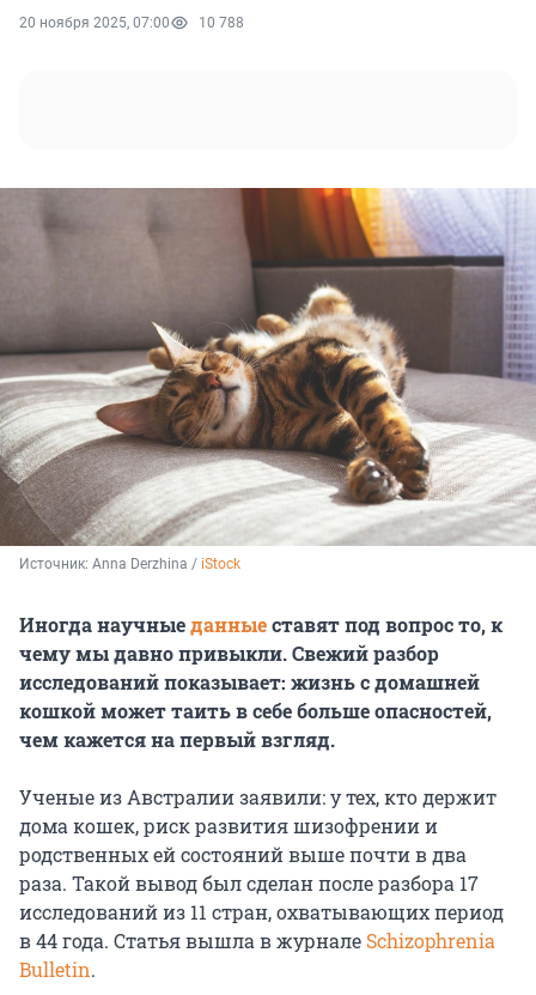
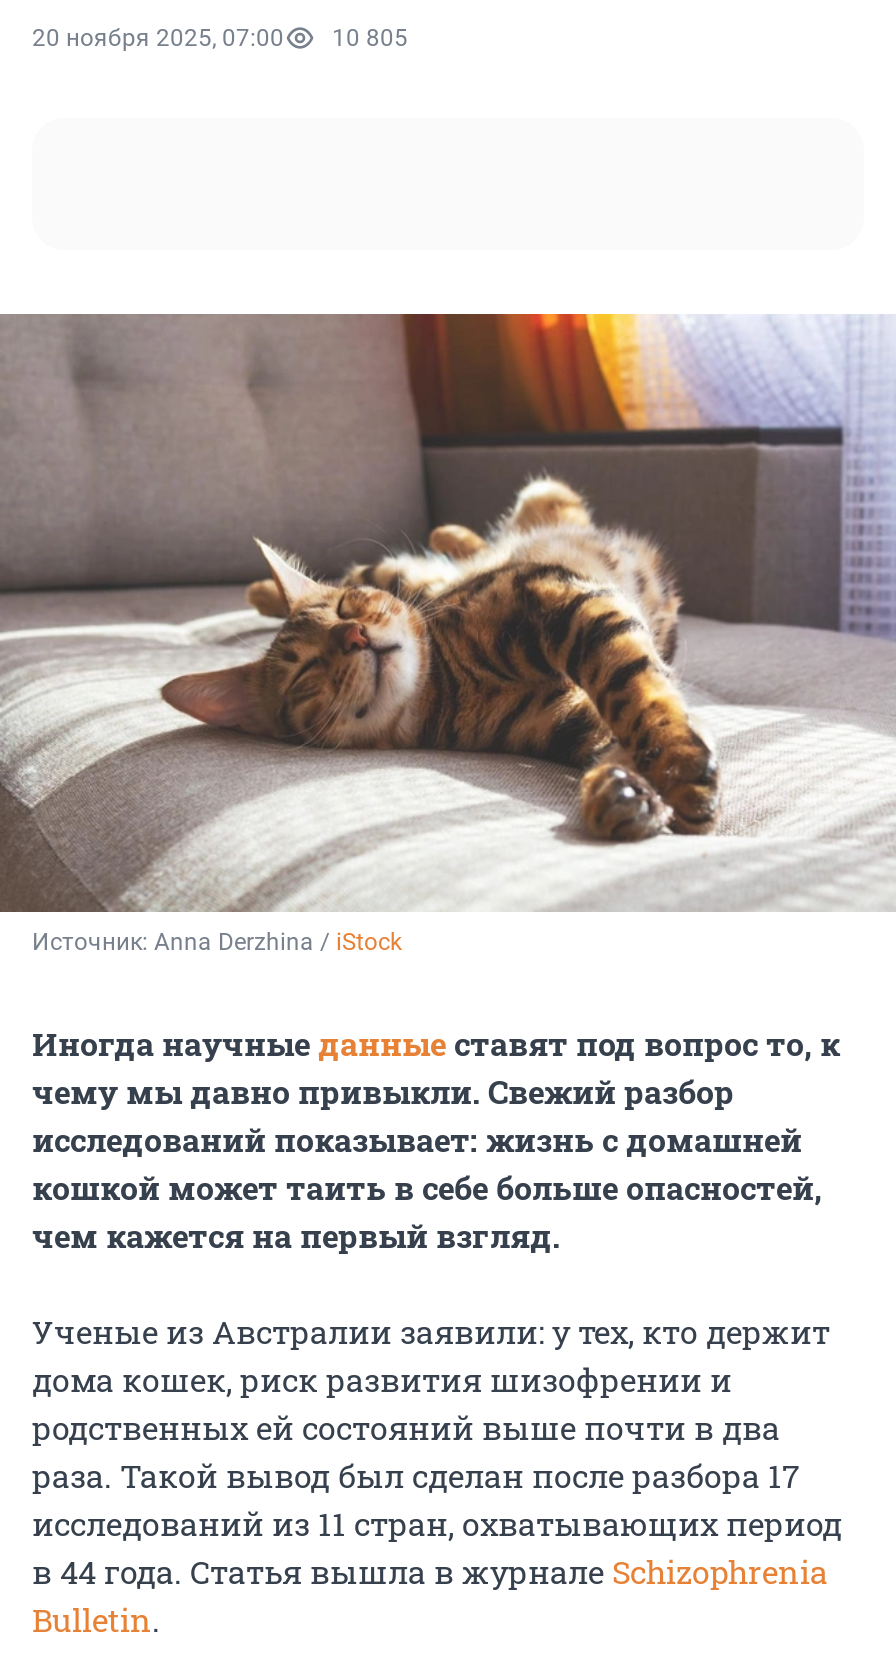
- 20 ноября 2025, 07:00 10 788
+ 20 ноября 2025, 07:00 10 805
